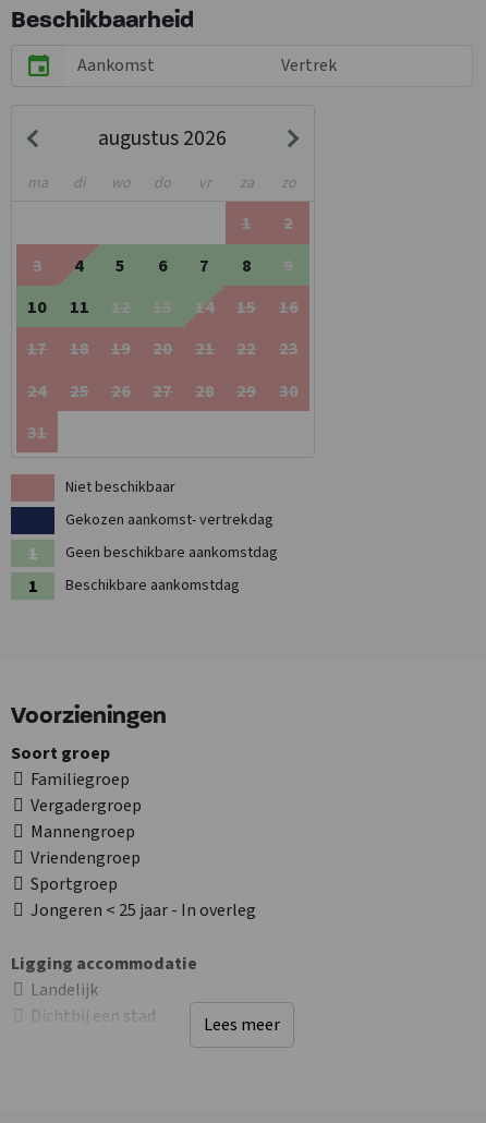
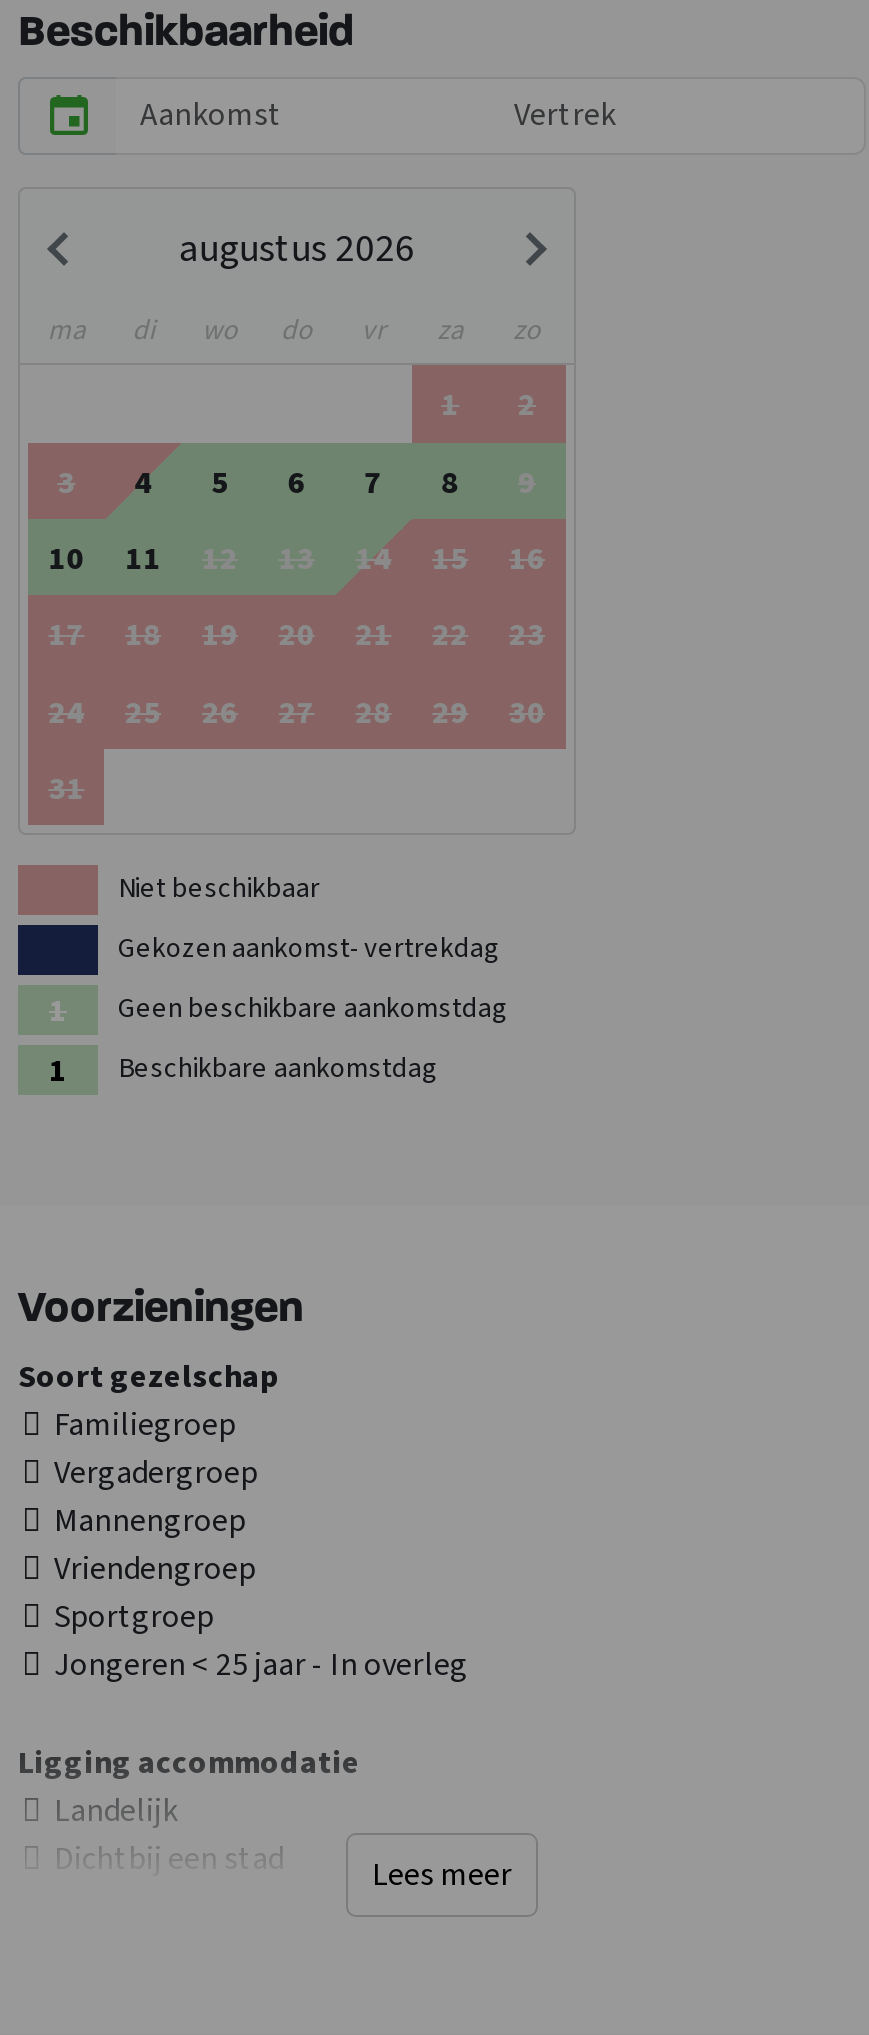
- Soort groep
+ Soort gezelschap
